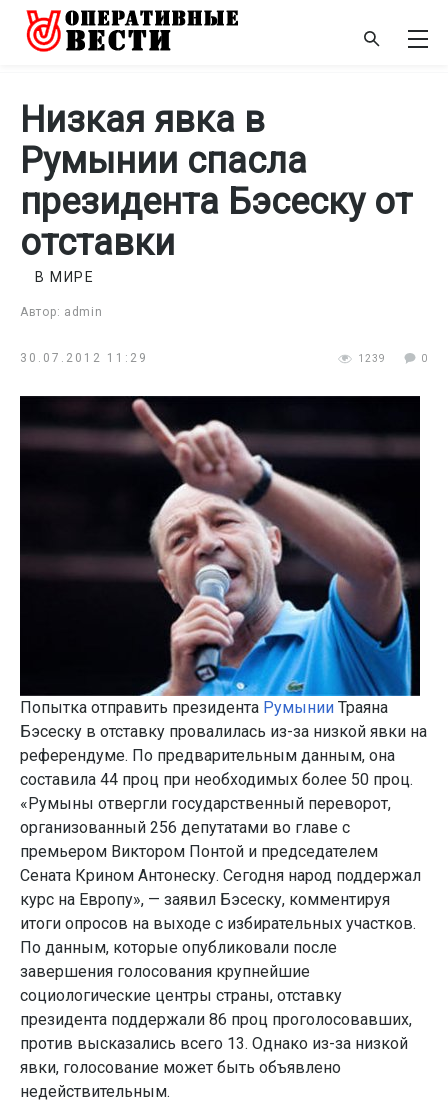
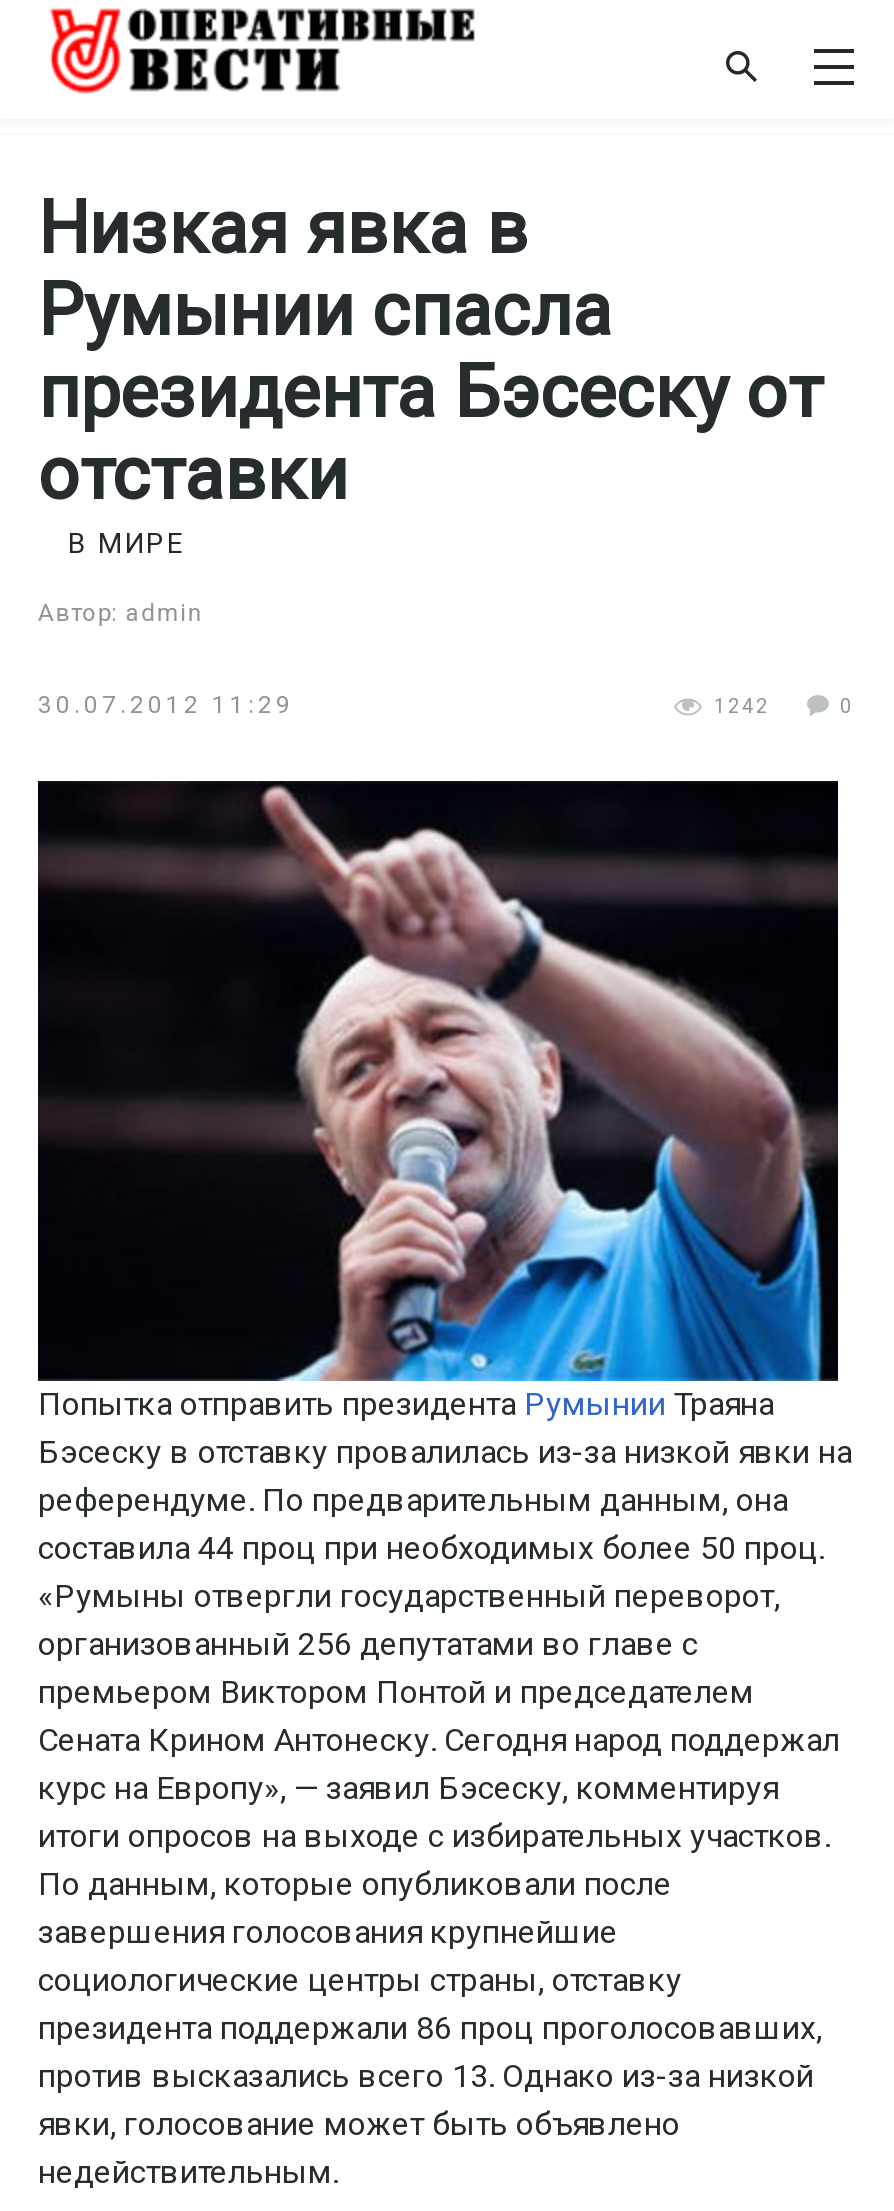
- 1239
+ 1242
